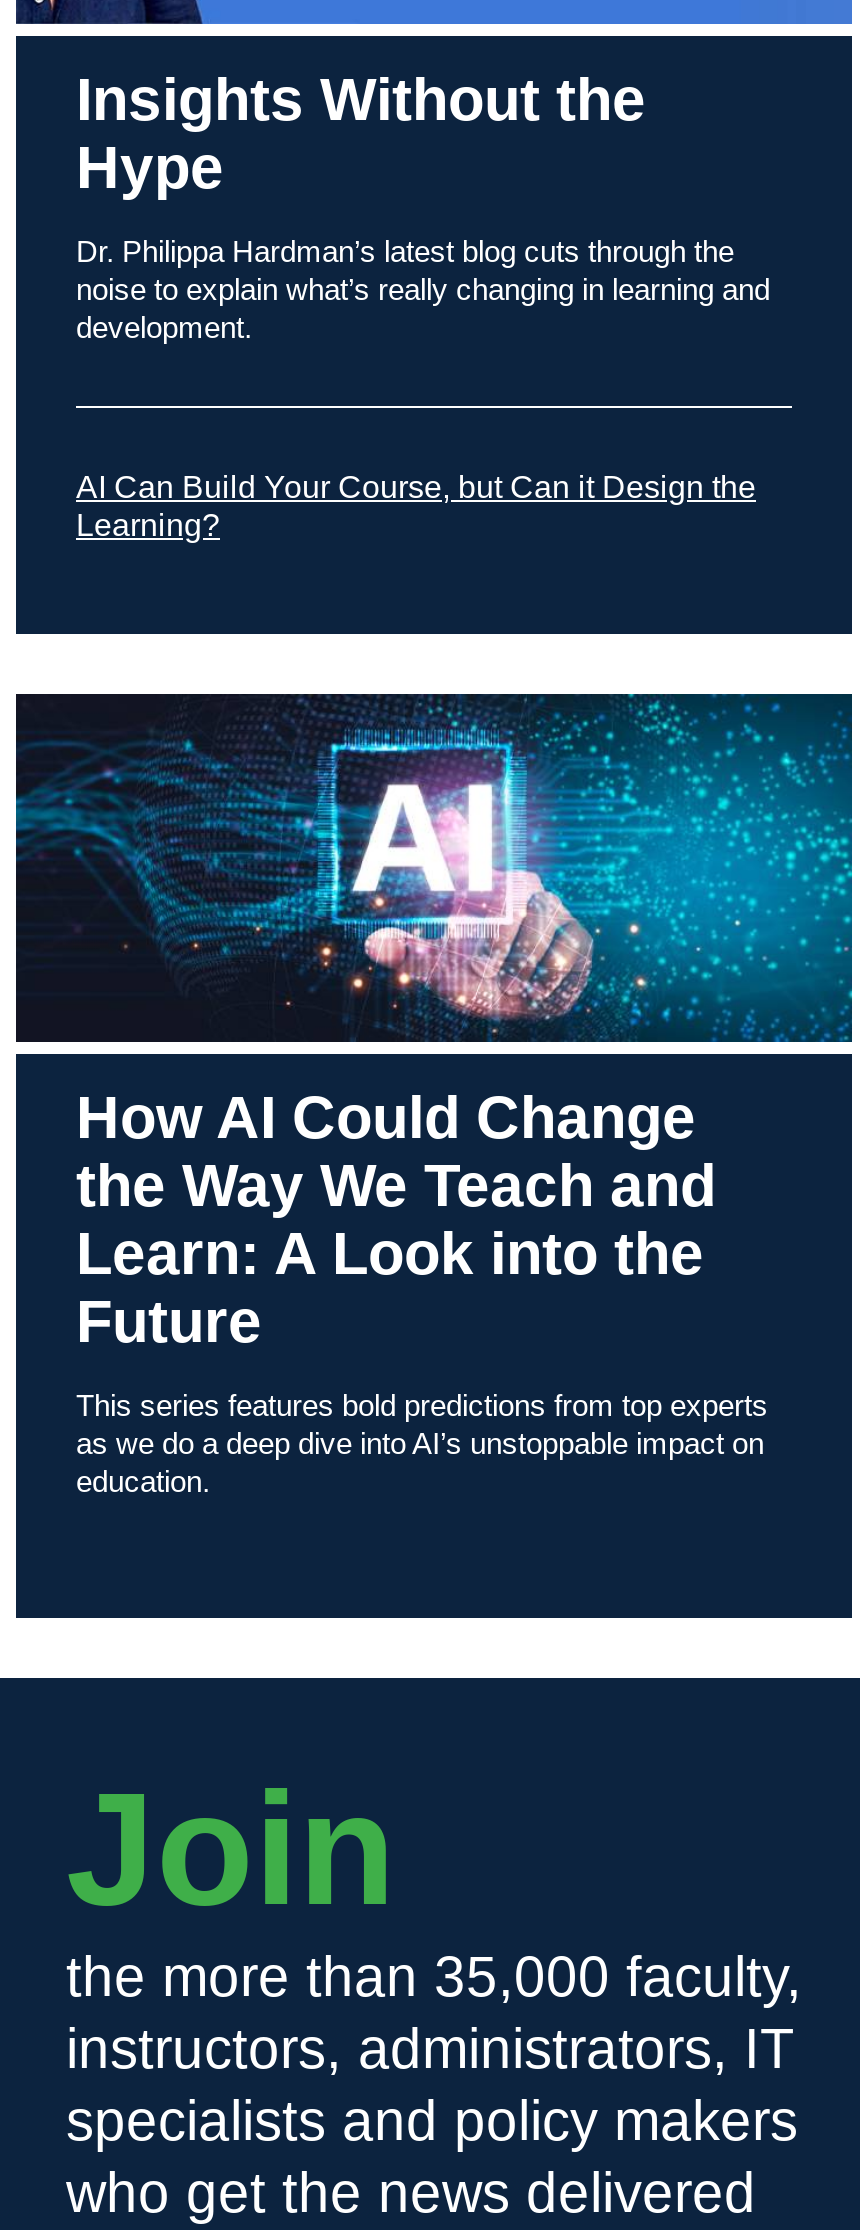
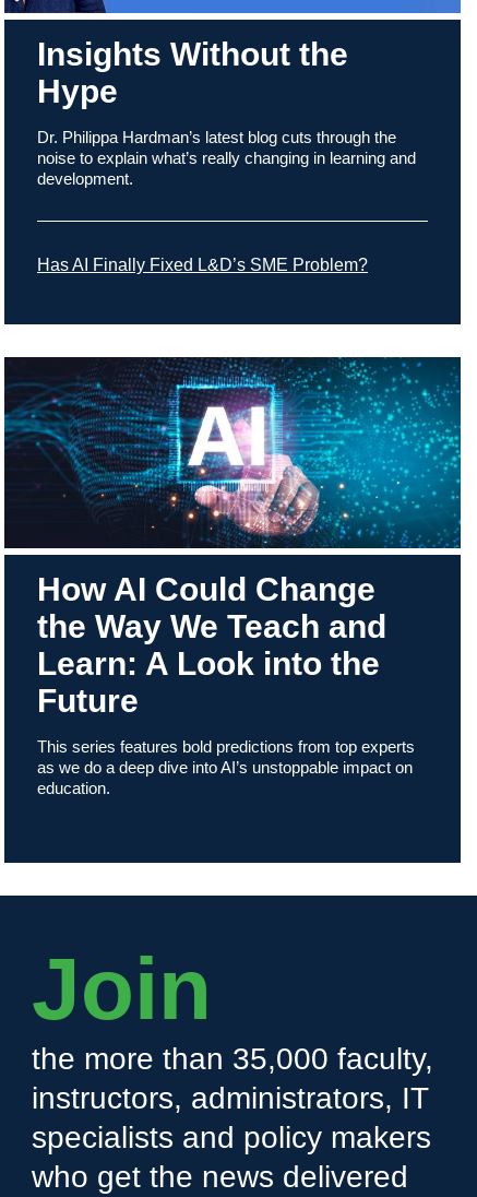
- AI Can Build Your Course, but Can it Design the
- Learning?
+ Has AI Finally Fixed L&D’s SME Problem?
